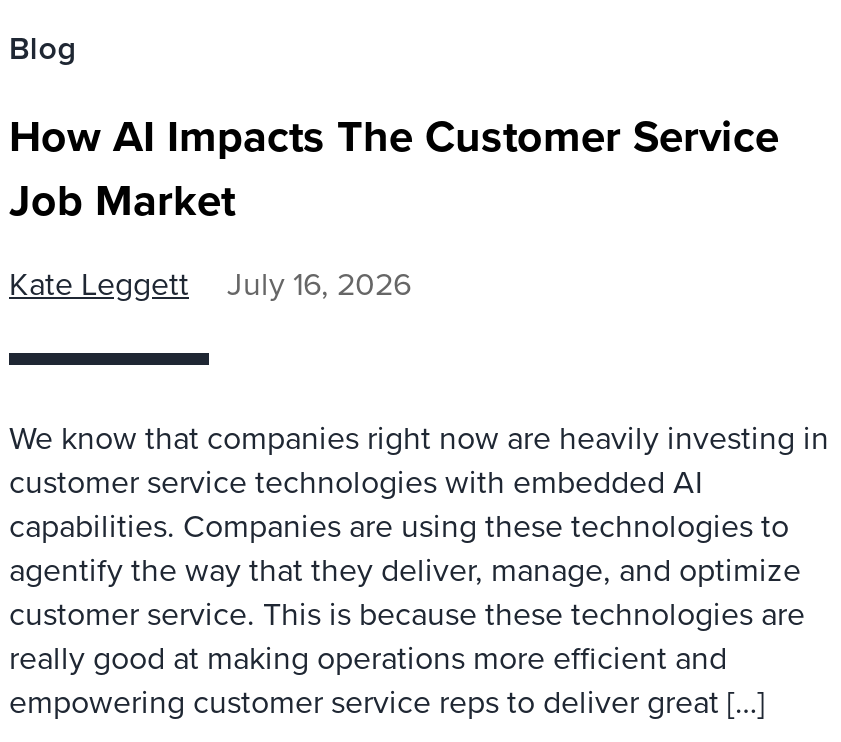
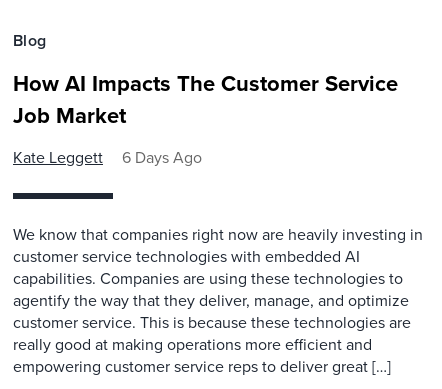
- Kate Leggett July 16, 2026
+ Kate Leggett 6 Days Ago
